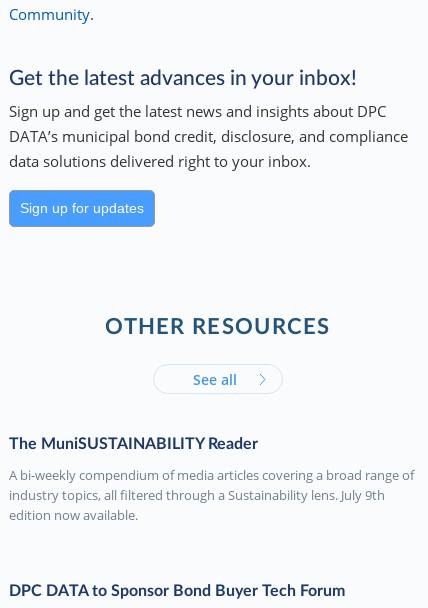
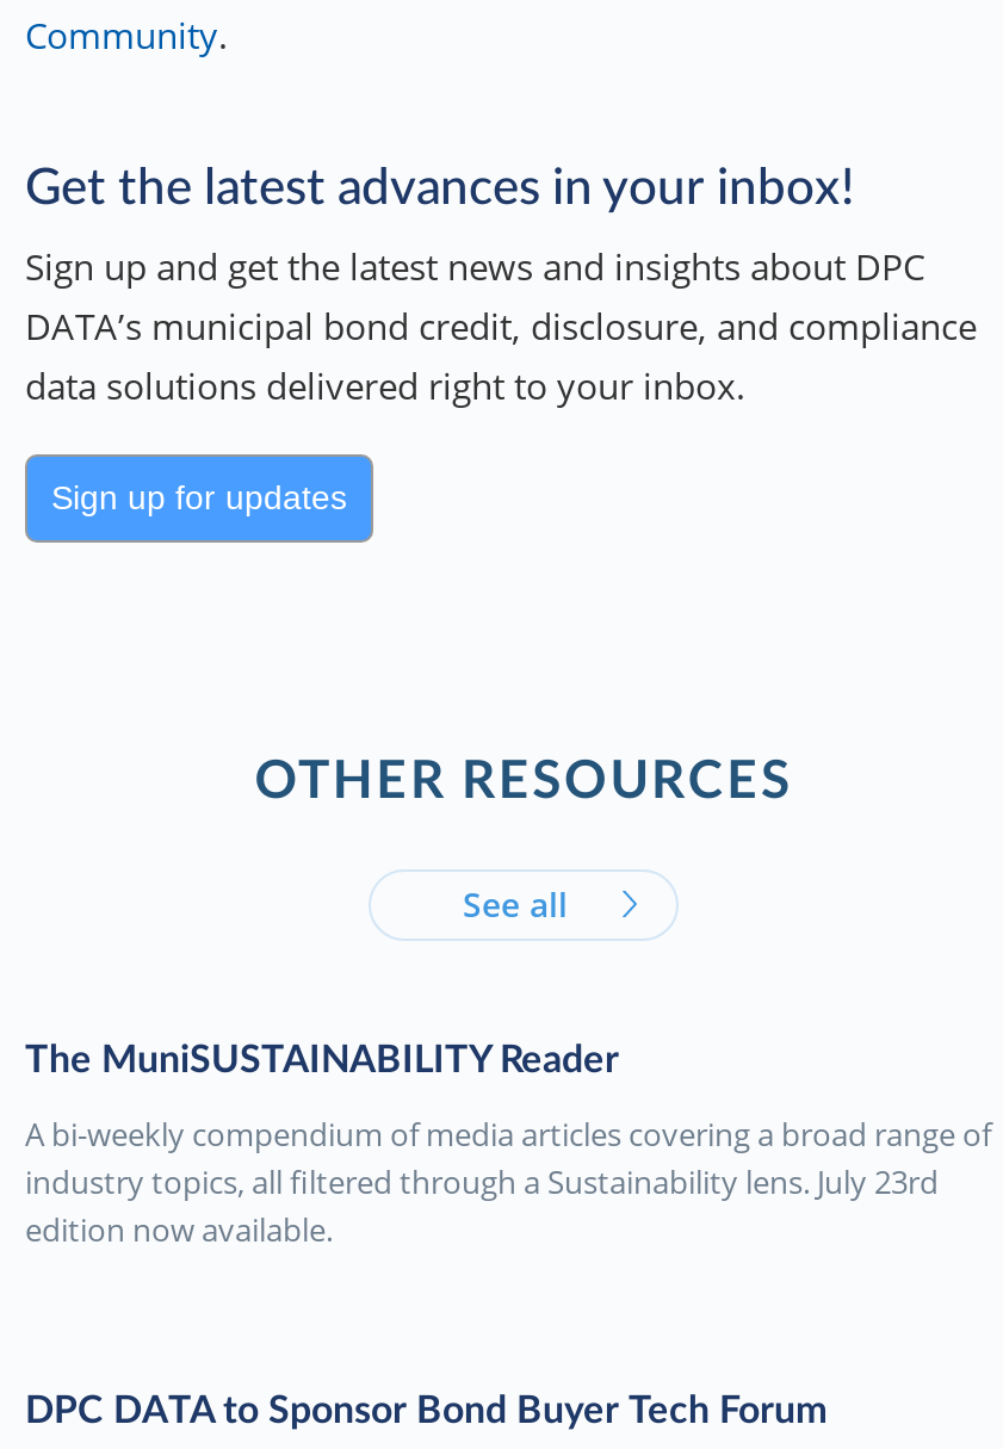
- industry topics, all filtered through a Sustainability lens. July 9th
+ industry topics, all filtered through a Sustainability lens. July 23rd
